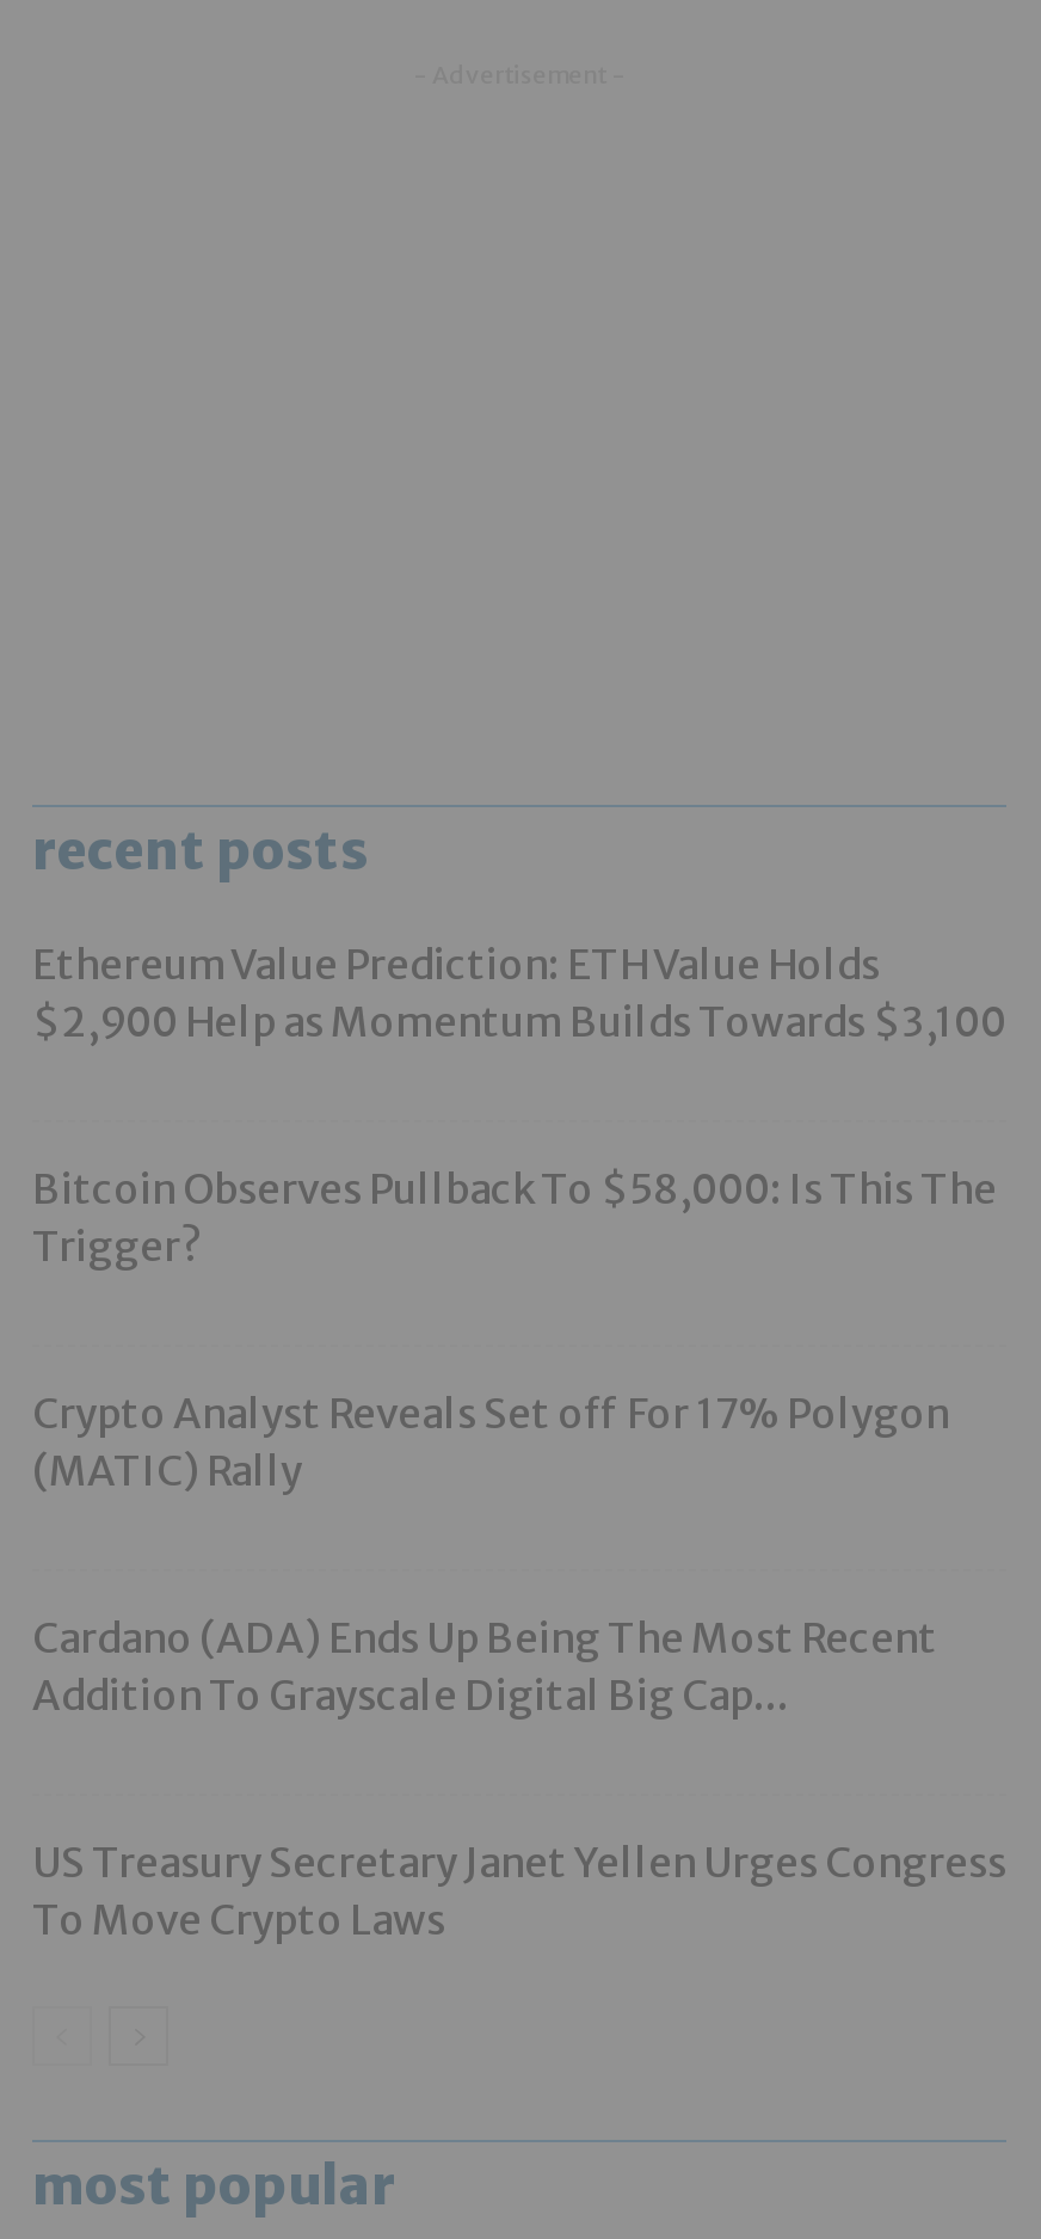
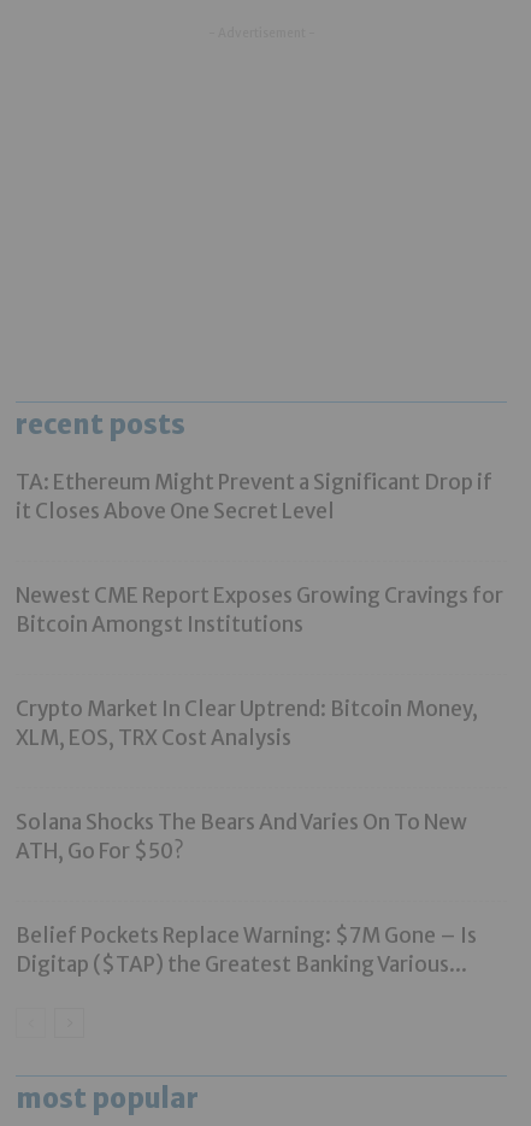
- Ethereum Value Prediction: ETH Value Holds
- $2,900 Help as Momentum Builds Towards $3,100
+ TA: Ethereum Might Prevent a Significant Drop if
+ it Closes Above One Secret Level

- Bitcoin Observes Pullback To $58,000: Is This The
- Trigger?
+ Newest CME Report Exposes Growing Cravings for
+ Bitcoin Amongst Institutions

- Crypto Analyst Reveals Set off For 17% Polygon
- (MATIC) Rally
+ Crypto Market In Clear Uptrend: Bitcoin Money,
+ XLM, EOS, TRX Cost Analysis

- Cardano (ADA) Ends Up Being The Most Recent
- Addition To Grayscale Digital Big Cap...
+ Solana Shocks The Bears And Varies On To New
+ ATH, Go For $50?

- US Treasury Secretary Janet Yellen Urges Congress
- To Move Crypto Laws
+ Belief Pockets Replace Warning: $7M Gone – Is
+ Digitap ($TAP) the Greatest Banking Various...
